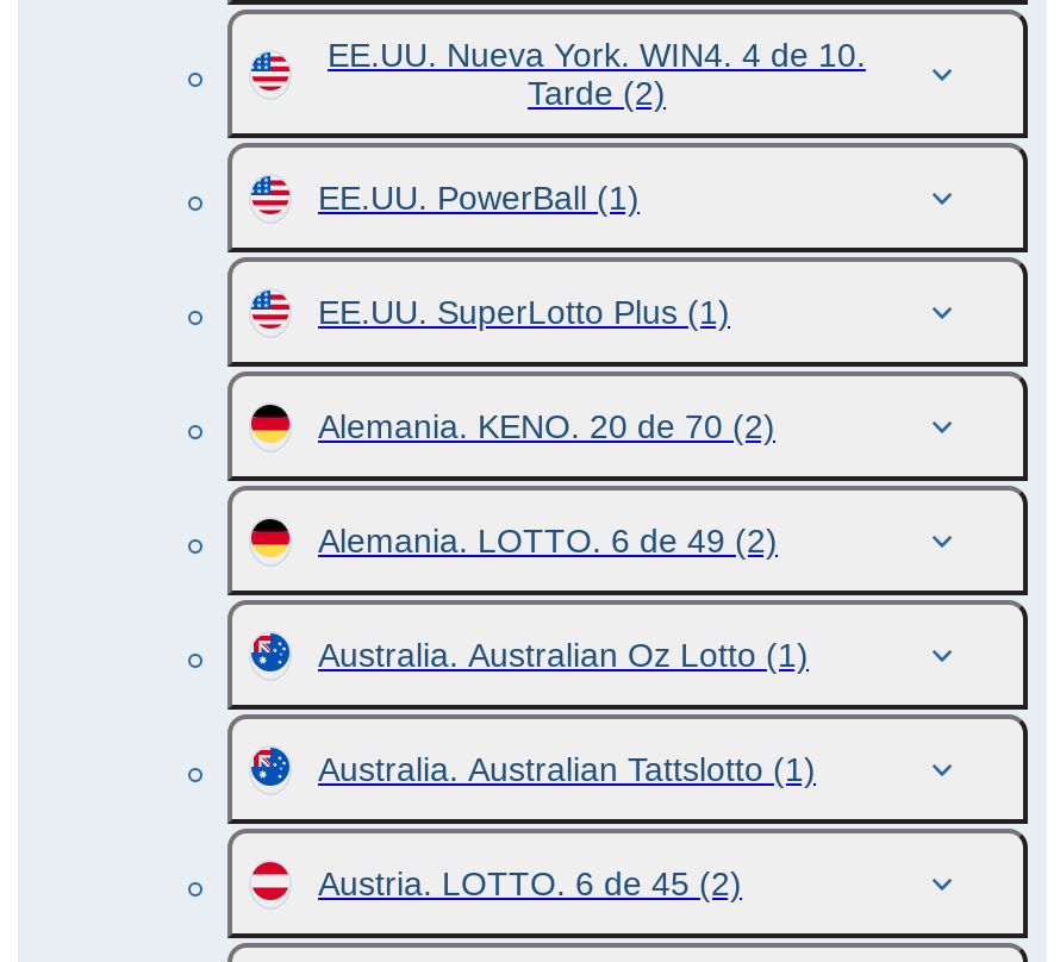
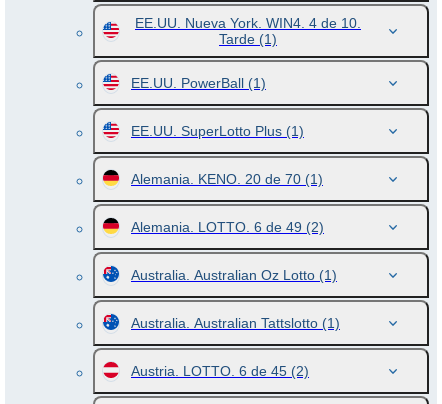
- Tarde (2)
+ Tarde (1)

- Alemania. KENO. 20 de 70 (2)
+ Alemania. KENO. 20 de 70 (1)
